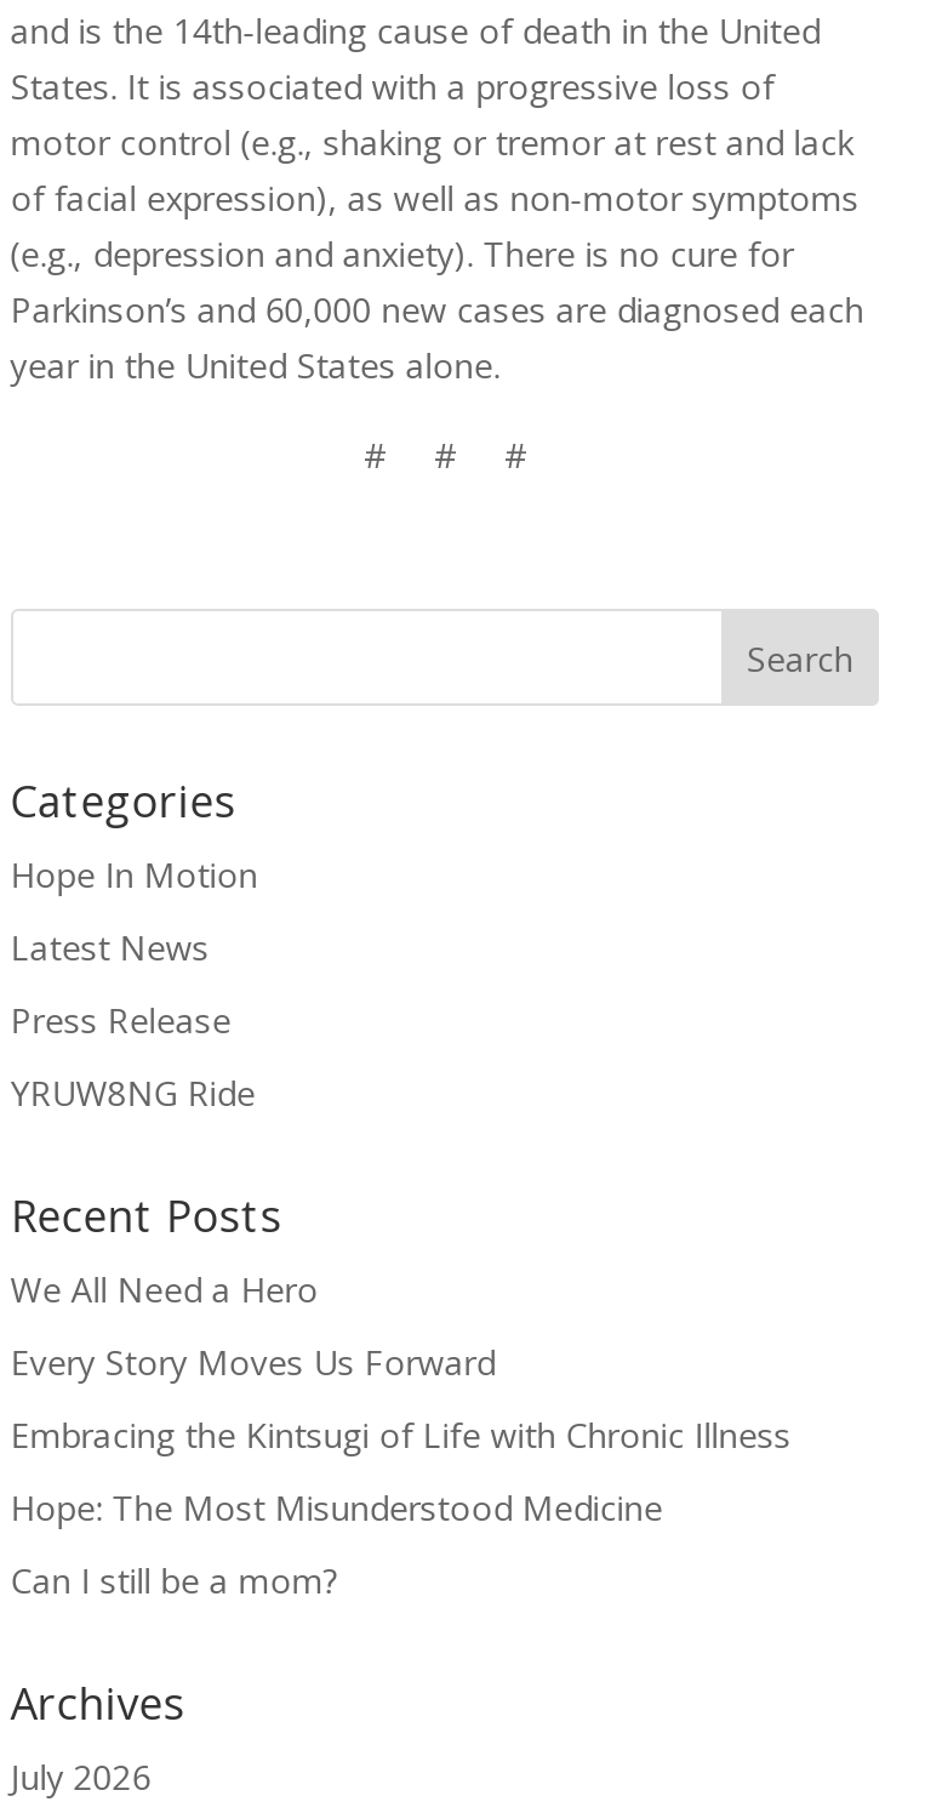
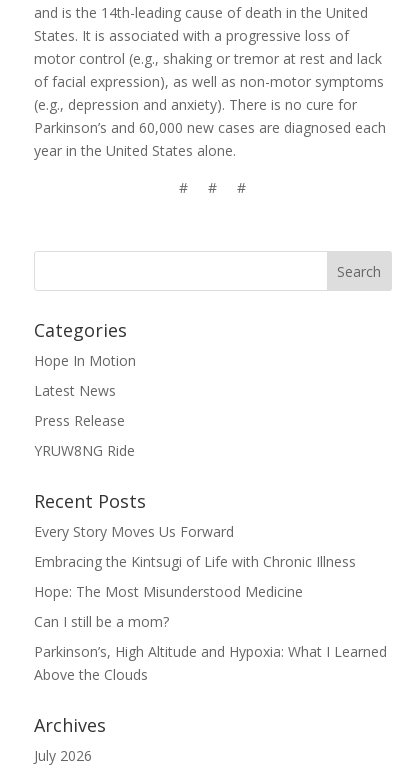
- We All Need a Hero

moved up: Every Story Moves Us Forward | Embracing the Kintsugi of Life with Chronic Illness | Hope: The Most Misunderstood Medicine | Can I still be a mom?

+ Parkinson’s, High Altitude and Hypoxia: What I Learned
+ Above the Clouds
